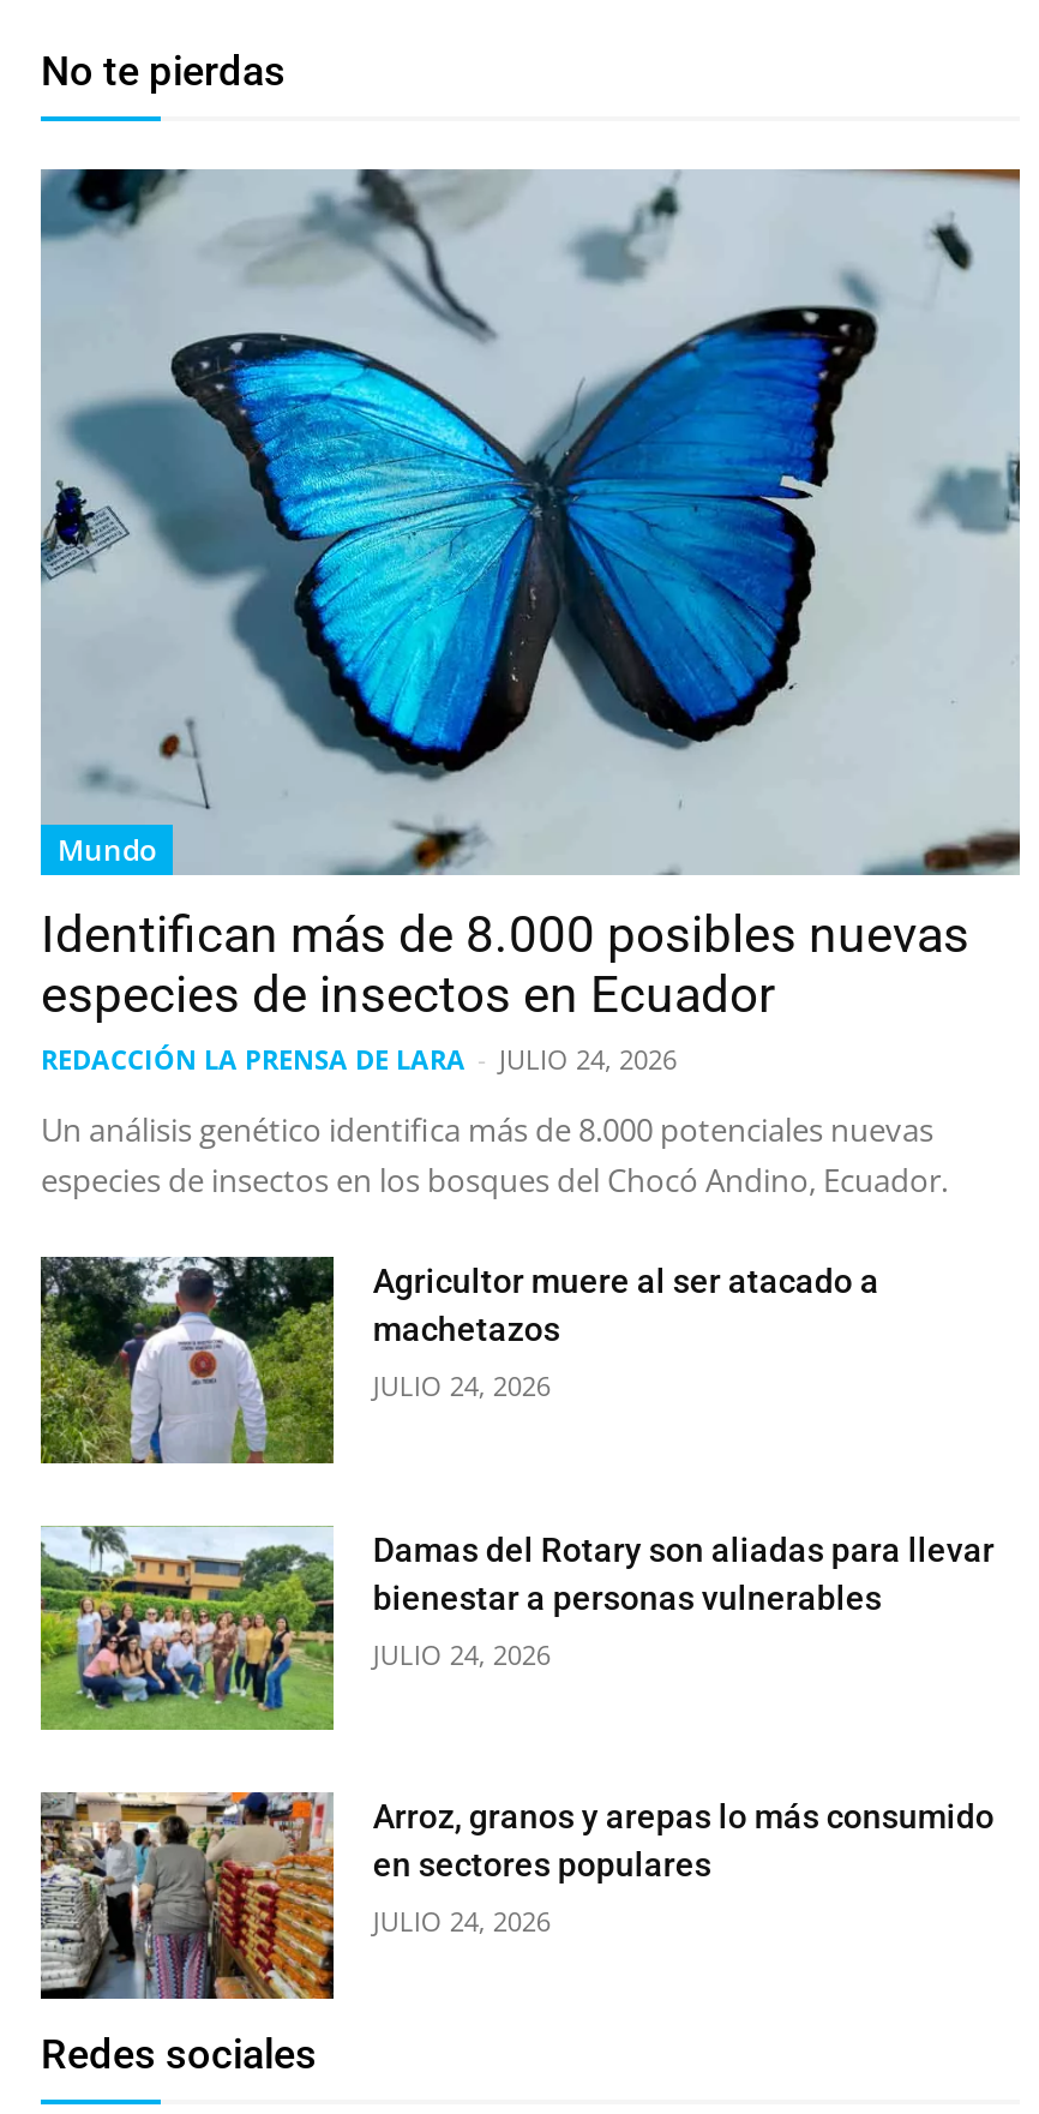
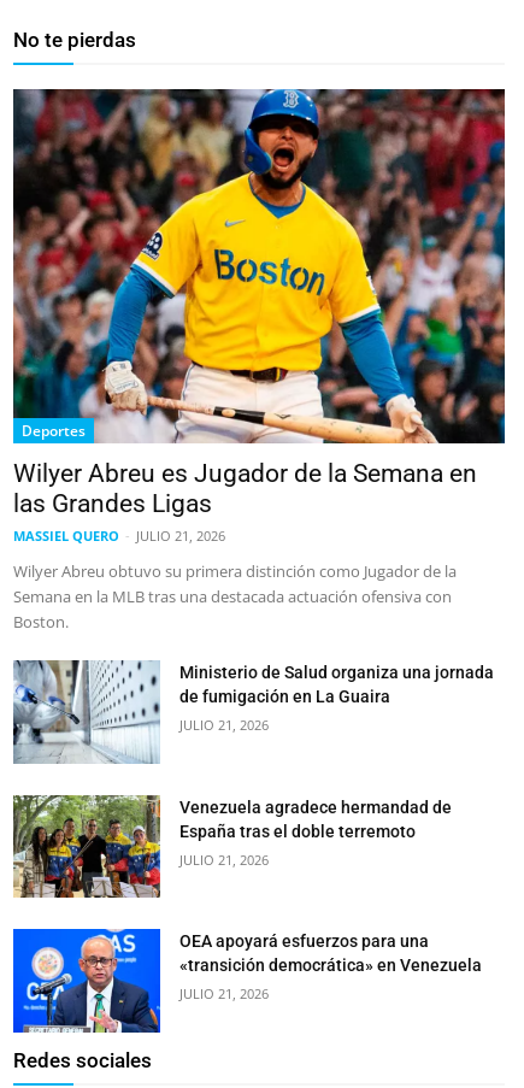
- [image]
- Mundo
+ [image]
+ Deportes

- Identifican más de 8.000 posibles nuevas
- especies de insectos en Ecuador
- REDACCIÓN LA PRENSA DE LARA - JULIO 24, 2026
+ Wilyer Abreu es Jugador de la Semana en
+ las Grandes Ligas
+ MASSIEL QUERO - JULIO 21, 2026

- Un análisis genético identifica más de 8.000 potenciales nuevas
- especies de insectos en los bosques del Chocó Andino, Ecuador.
+ Wilyer Abreu obtuvo su primera distinción como Jugador de la
+ Semana en la MLB tras una destacada actuación ofensiva con
+ Boston.

- [image]
- Agricultor muere al ser atacado a
- machetazos
+ [image]
+ Ministerio de Salud organiza una jornada
+ de fumigación en La Guaira

- JULIO 24, 2026
+ JULIO 21, 2026

- [image]
- Damas del Rotary son aliadas para llevar
- bienestar a personas vulnerables
+ [image]
+ Venezuela agradece hermandad de
+ España tras el doble terremoto

- JULIO 24, 2026
+ JULIO 21, 2026

- [image]
- Arroz, granos y arepas lo más consumido
- en sectores populares
+ [image]
+ OEA apoyará esfuerzos para una
+ «transición democrática» en Venezuela

- JULIO 24, 2026
+ JULIO 21, 2026
